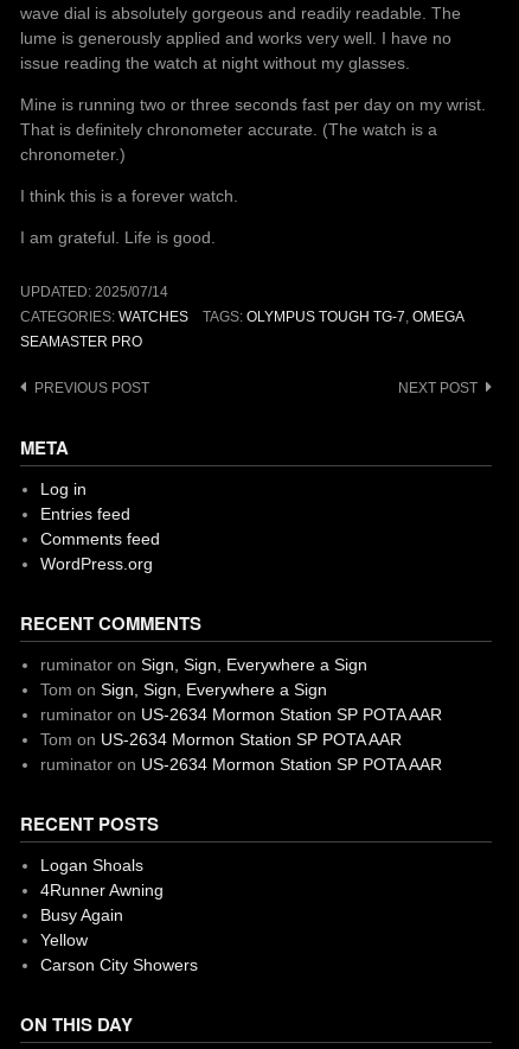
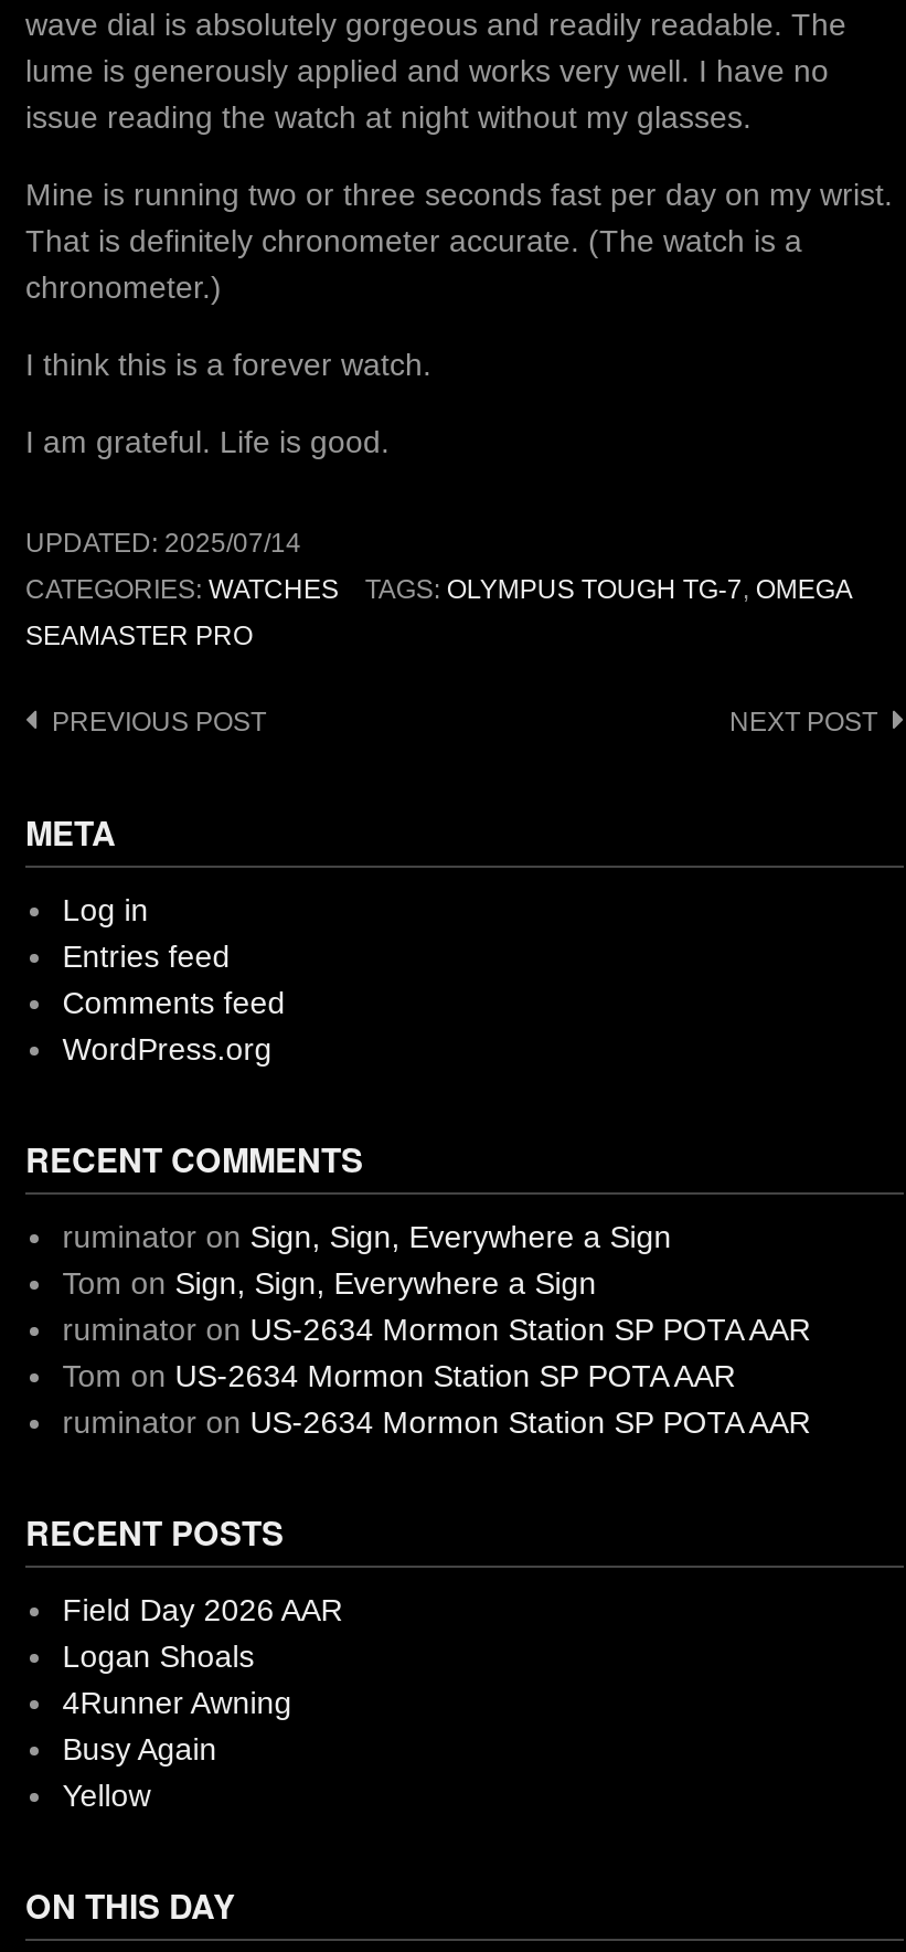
+ Field Day 2026 AAR

moved down: Logan Shoals | 4Runner Awning | Busy Again | Yellow

- Carson City Showers
